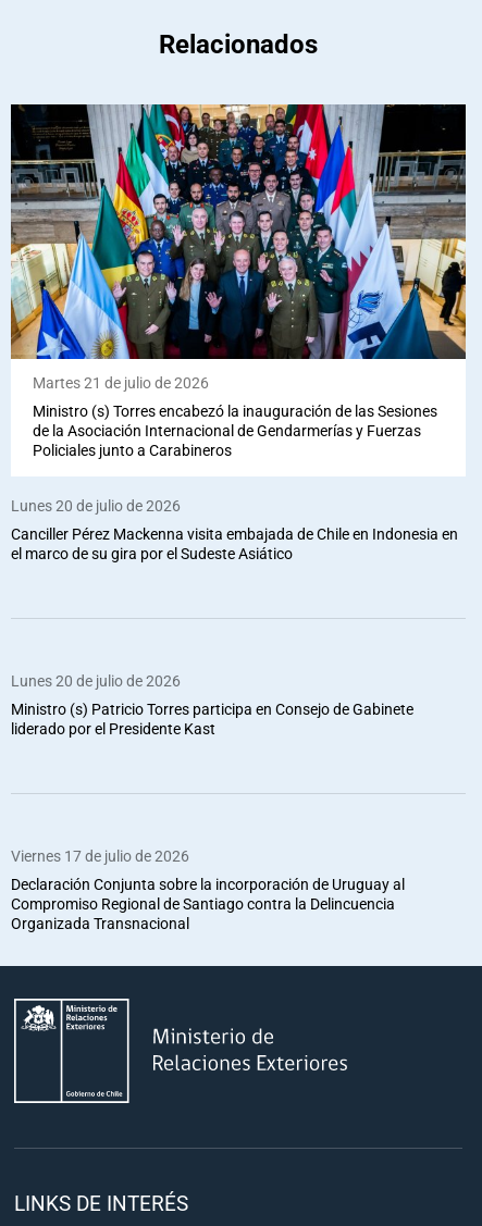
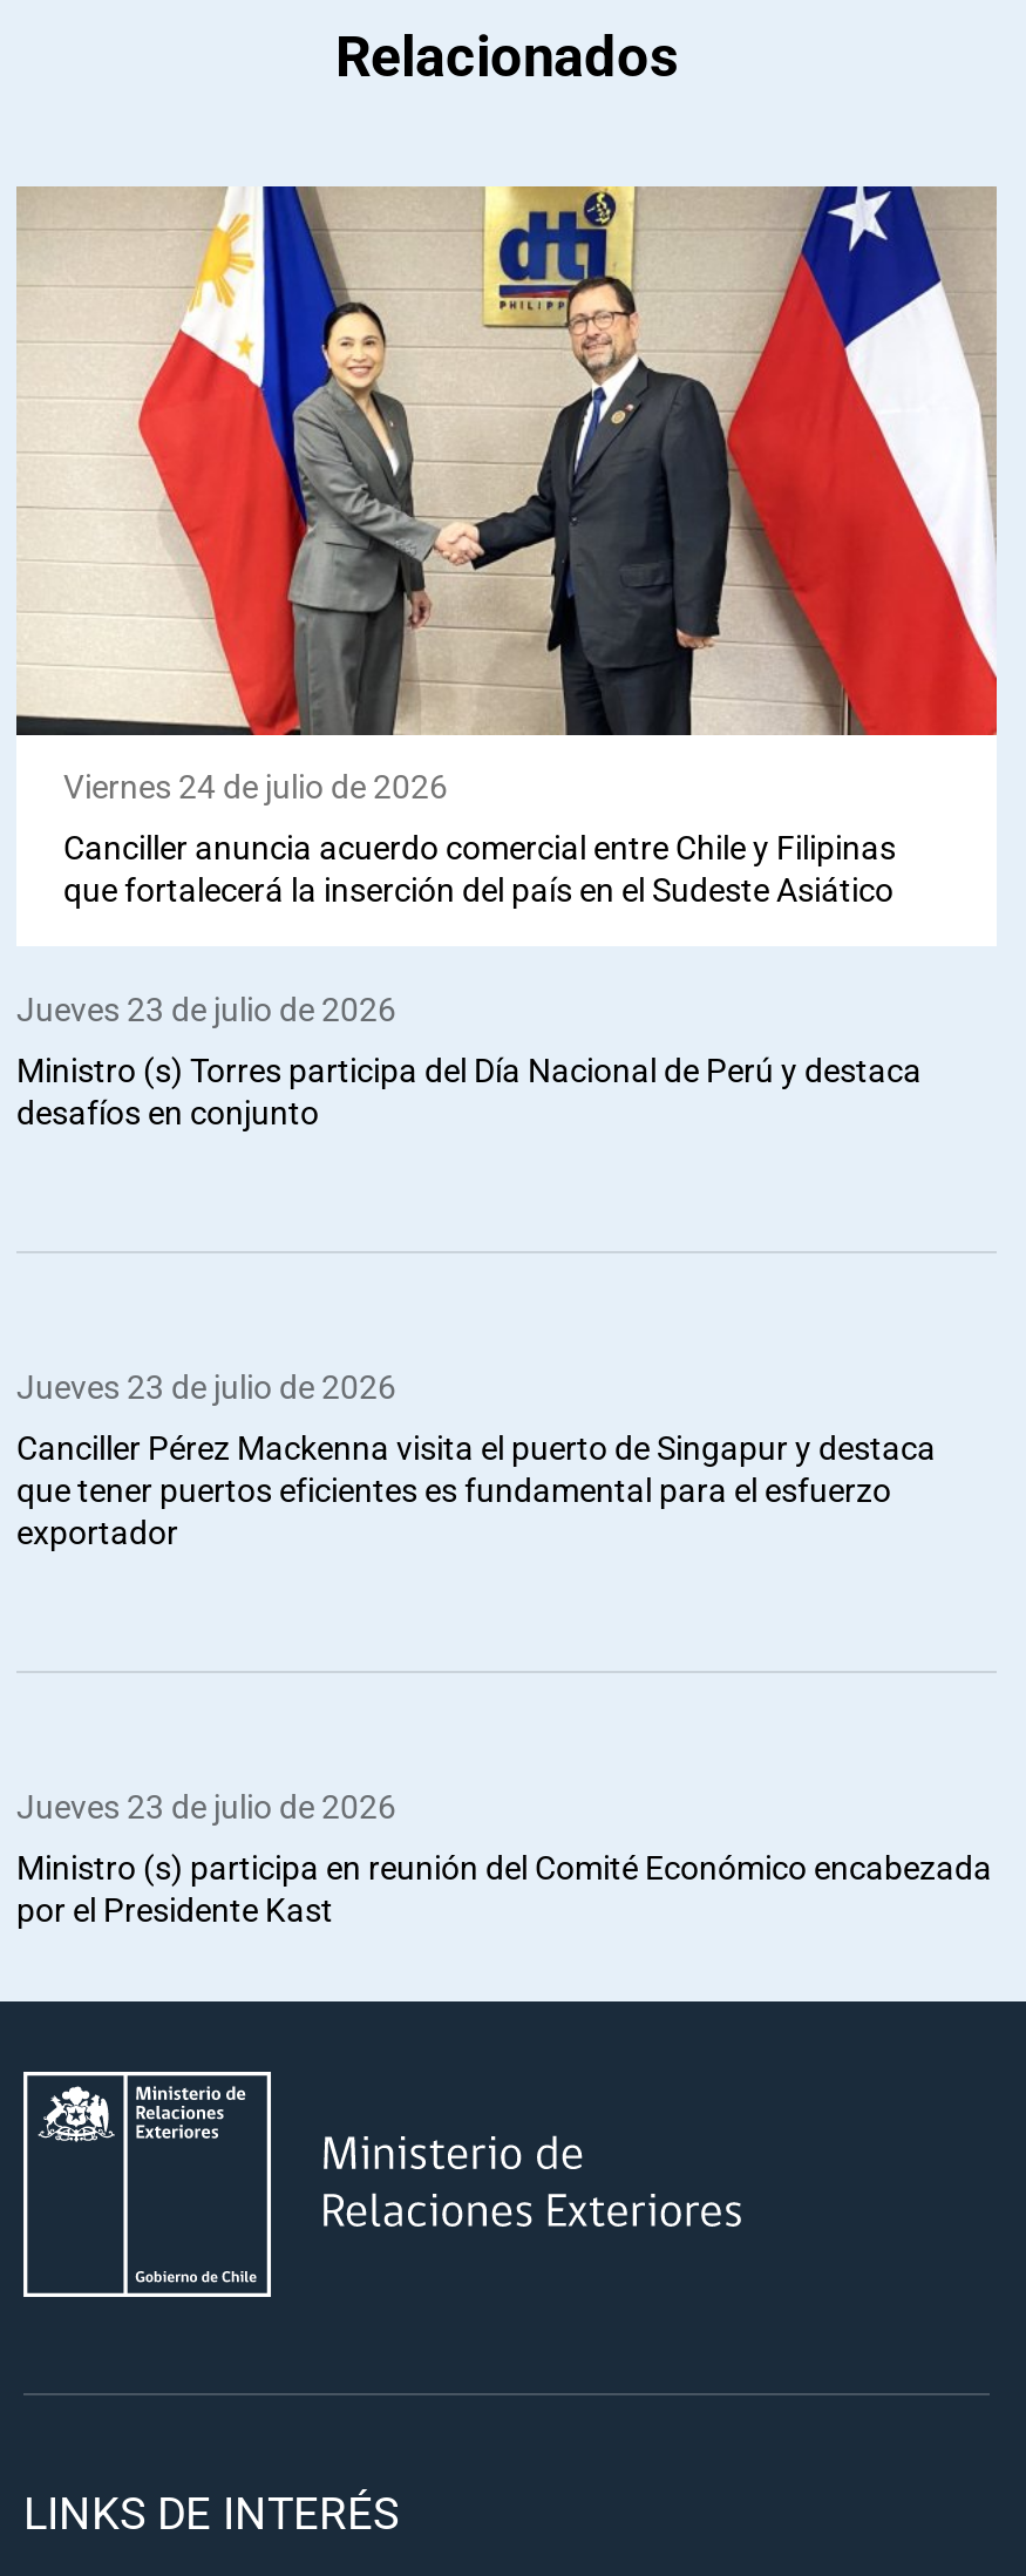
- [image]
- Martes 21 de julio de 2026
- Ministro (s) Torres encabezó la inauguración de las Sesiones
- de la Asociación Internacional de Gendarmerías y Fuerzas
- Policiales junto a Carabineros
+ [image]
+ Viernes 24 de julio de 2026
+ Canciller anuncia acuerdo comercial entre Chile y Filipinas
+ que fortalecerá la inserción del país en el Sudeste Asiático

- Lunes 20 de julio de 2026
- Canciller Pérez Mackenna visita embajada de Chile en Indonesia en
- el marco de su gira por el Sudeste Asiático
+ Jueves 23 de julio de 2026
+ Ministro (s) Torres participa del Día Nacional de Perú y destaca
+ desafíos en conjunto

- Lunes 20 de julio de 2026
- Ministro (s) Patricio Torres participa en Consejo de Gabinete
- liderado por el Presidente Kast
+ Jueves 23 de julio de 2026
+ Canciller Pérez Mackenna visita el puerto de Singapur y destaca
+ que tener puertos eficientes es fundamental para el esfuerzo
+ exportador

- Viernes 17 de julio de 2026
- Declaración Conjunta sobre la incorporación de Uruguay al
- Compromiso Regional de Santiago contra la Delincuencia
- Organizada Transnacional
+ Jueves 23 de julio de 2026
+ Ministro (s) participa en reunión del Comité Económico encabezada
+ por el Presidente Kast
